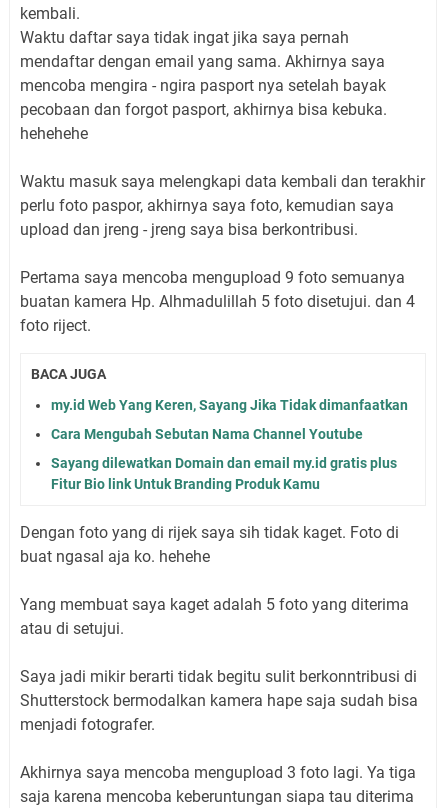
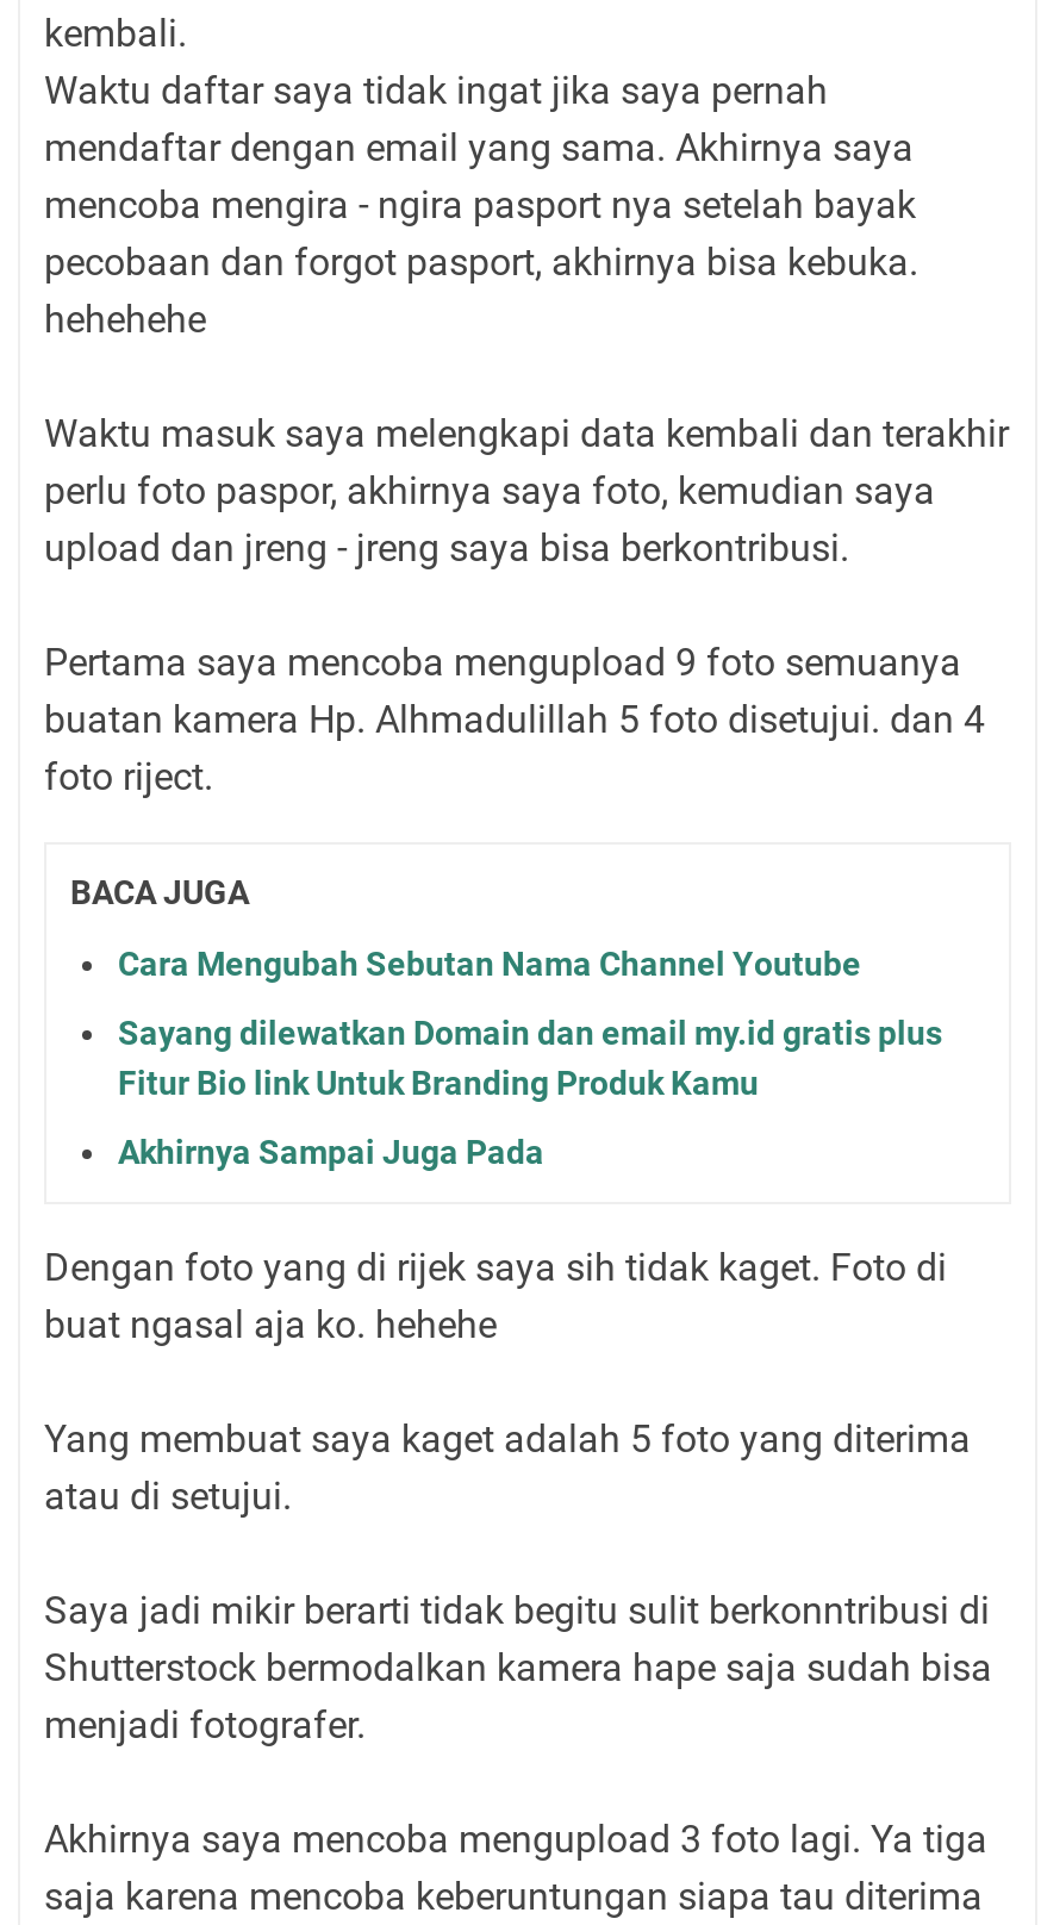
- my.id Web Yang Keren, Sayang Jika Tidak dimanfaatkan

moved up: Cara Mengubah Sebutan Nama Channel Youtube | Sayang dilewatkan Domain dan email my.id gratis plus | Fitur Bio link Untuk Branding Produk Kamu

+ Akhirnya Sampai Juga Pada
